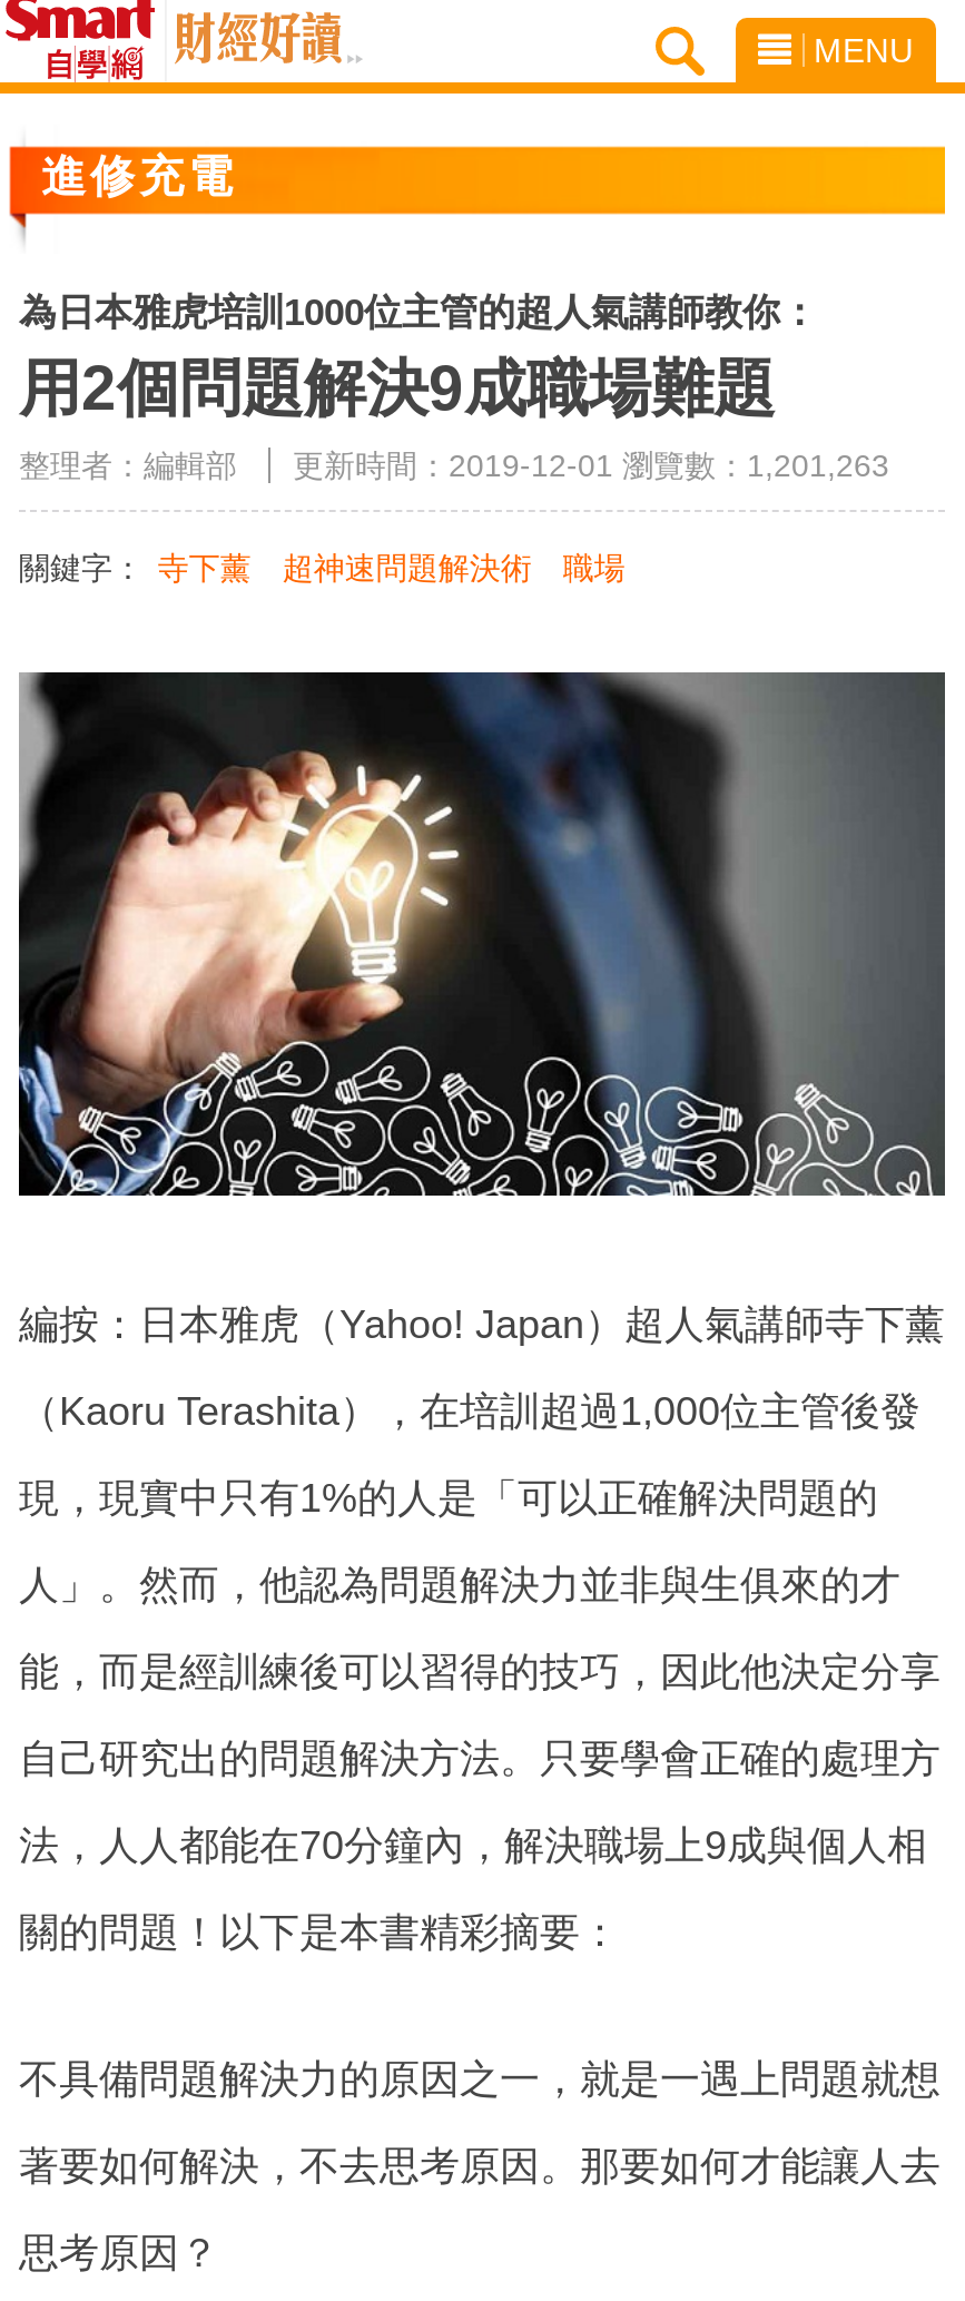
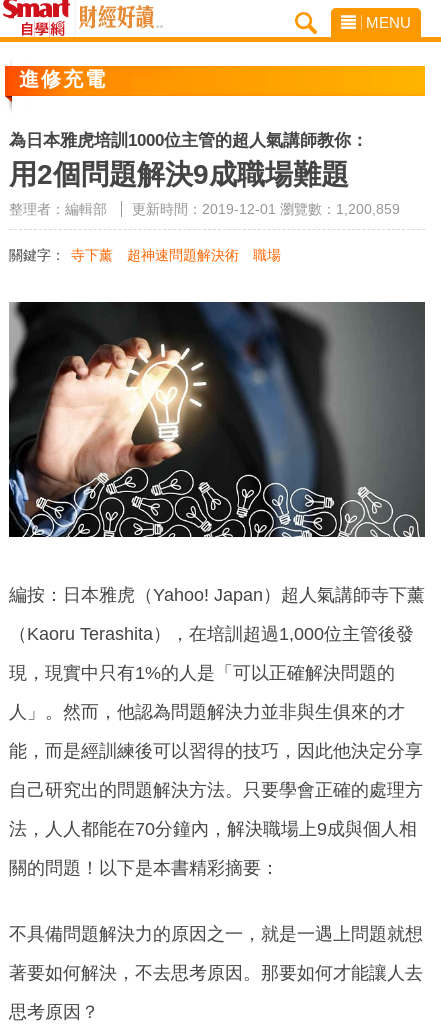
- 更新時間：2019-12-01 瀏覽數：1,201,263
+ 更新時間：2019-12-01 瀏覽數：1,200,859
